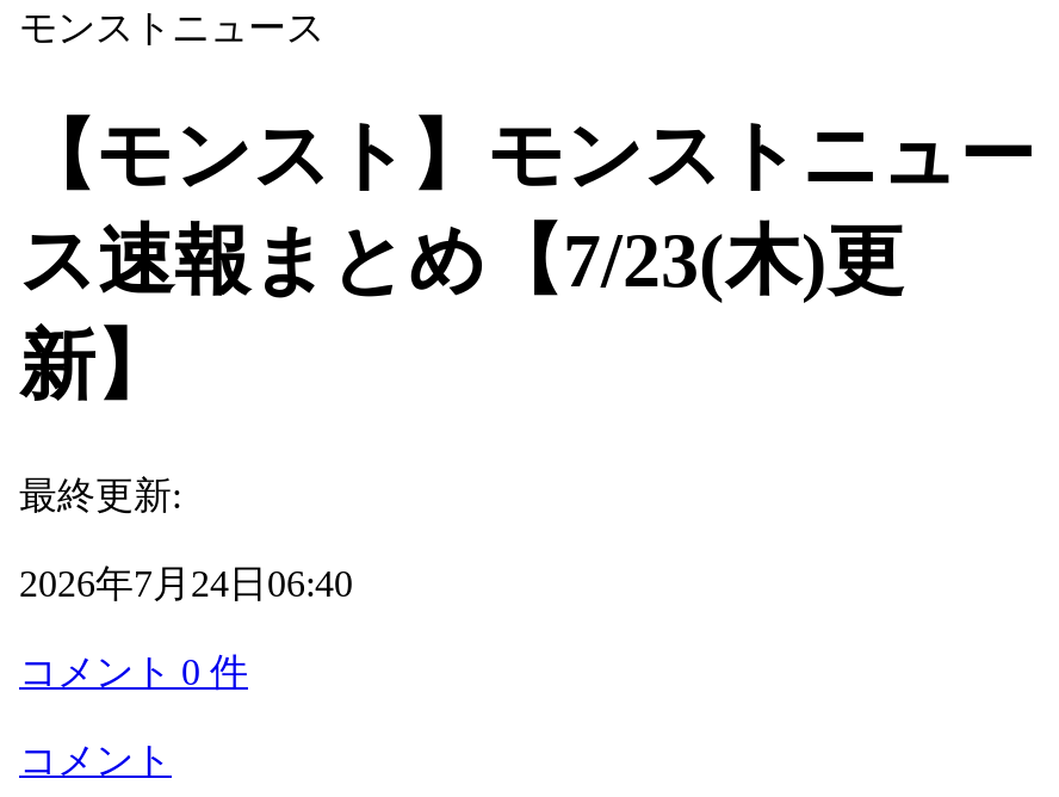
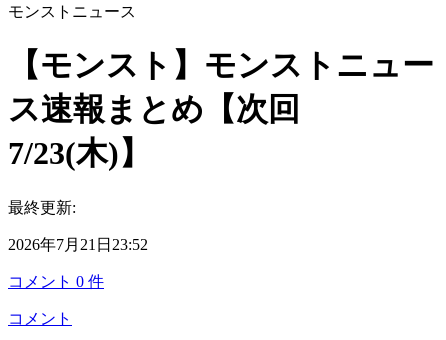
- ス速報まとめ【7/23(木)更
- 新】
+ ス速報まとめ【次回
+ 7/23(木)】

- 2026年7月24日06:40
+ 2026年7月21日23:52
